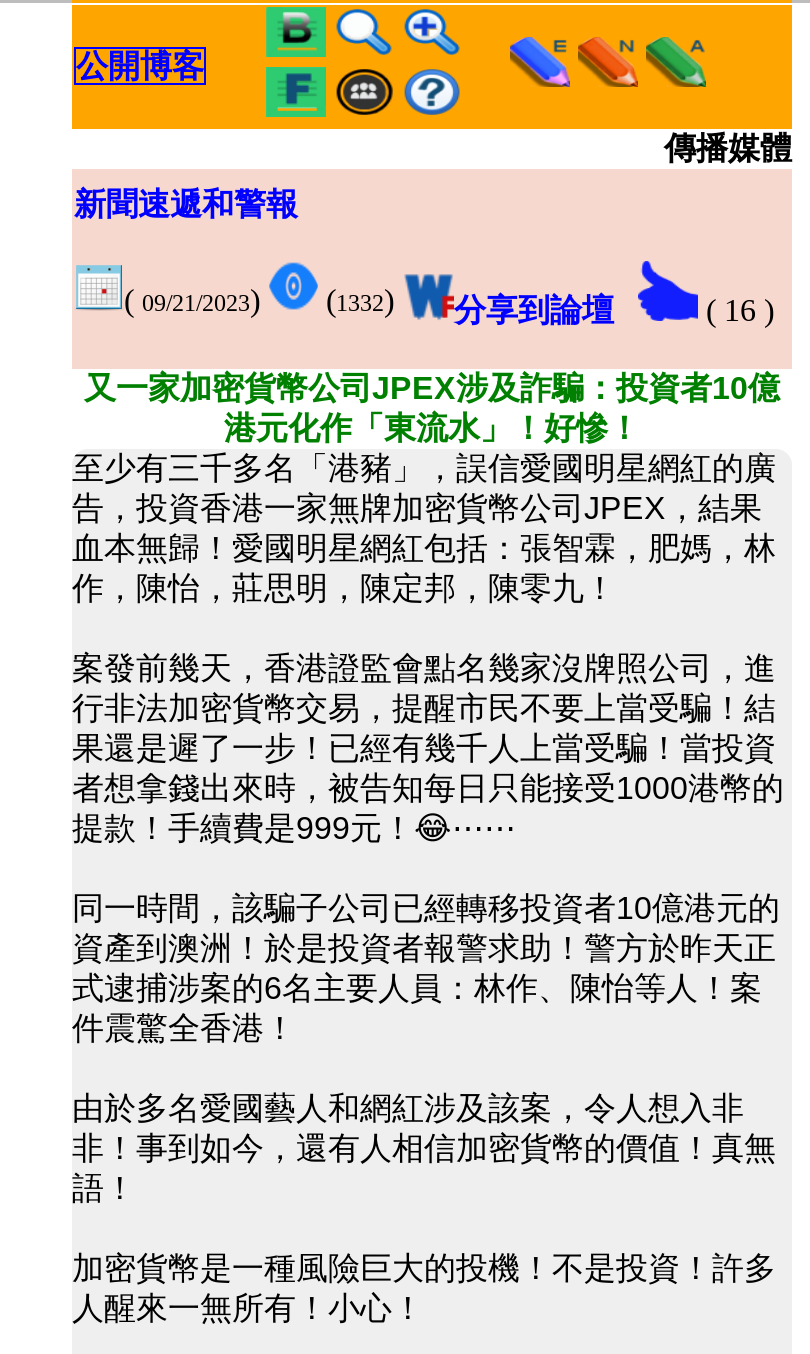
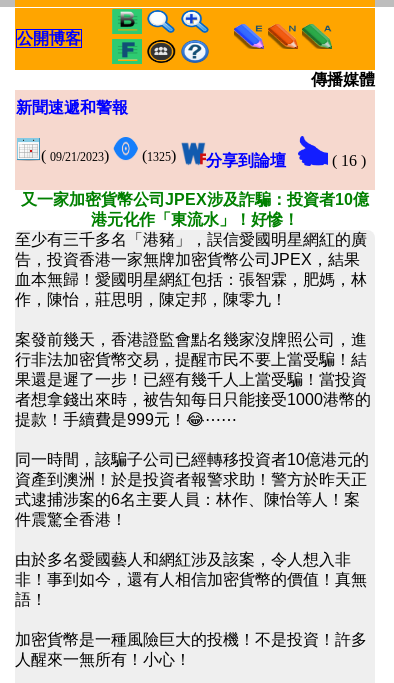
- (09/21/2023) (1332) 分享到論壇
+ (09/21/2023) (1325) 分享到論壇
